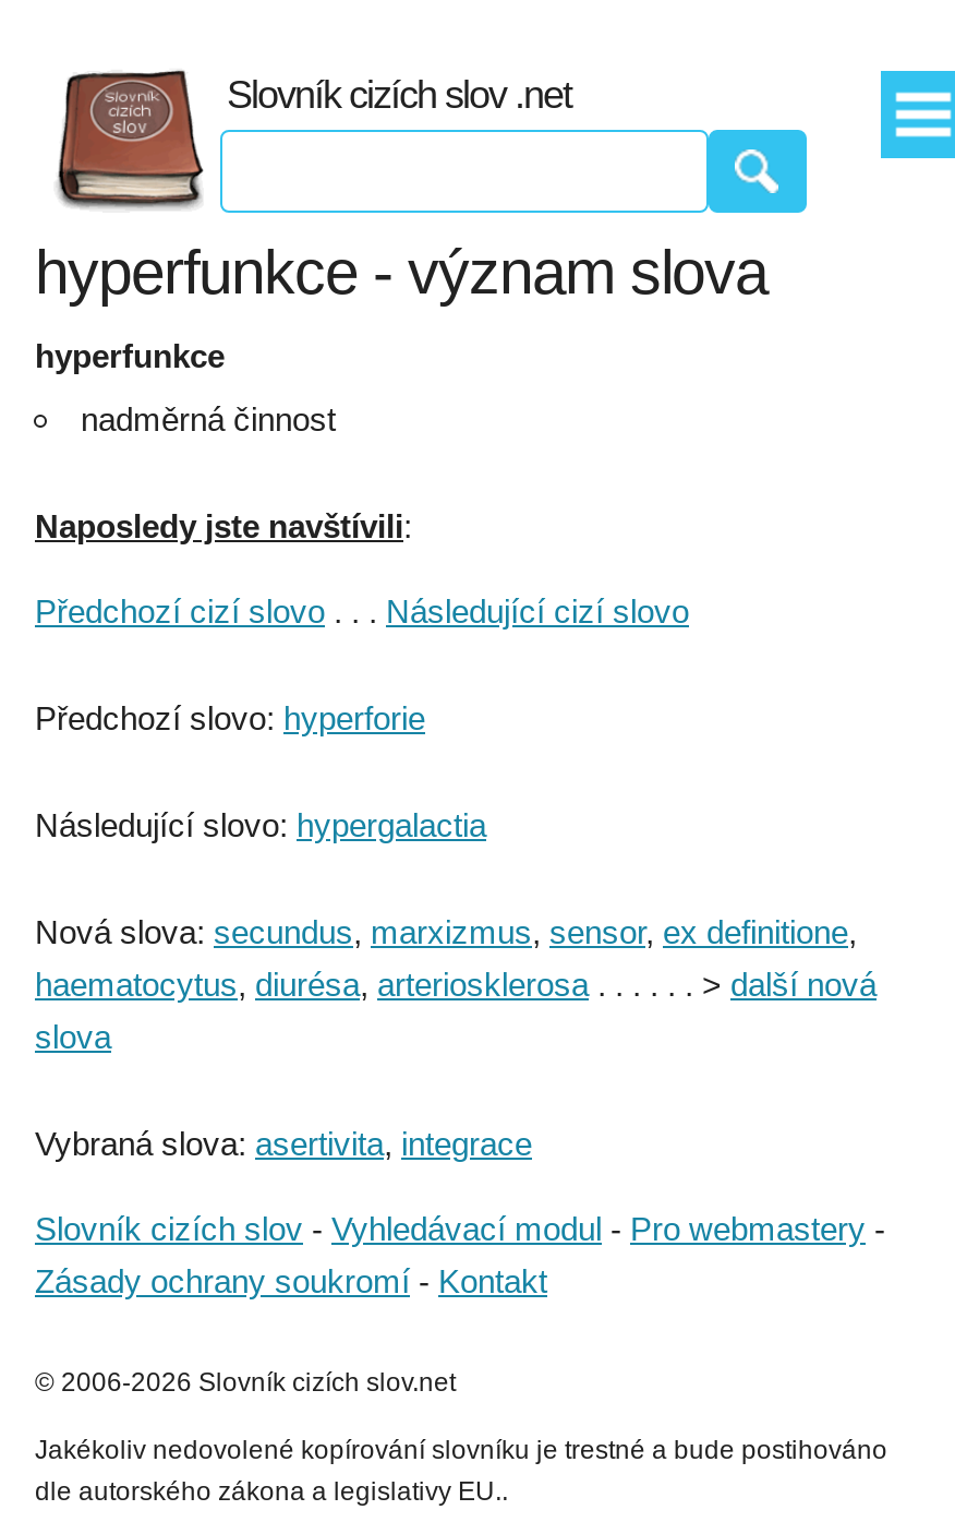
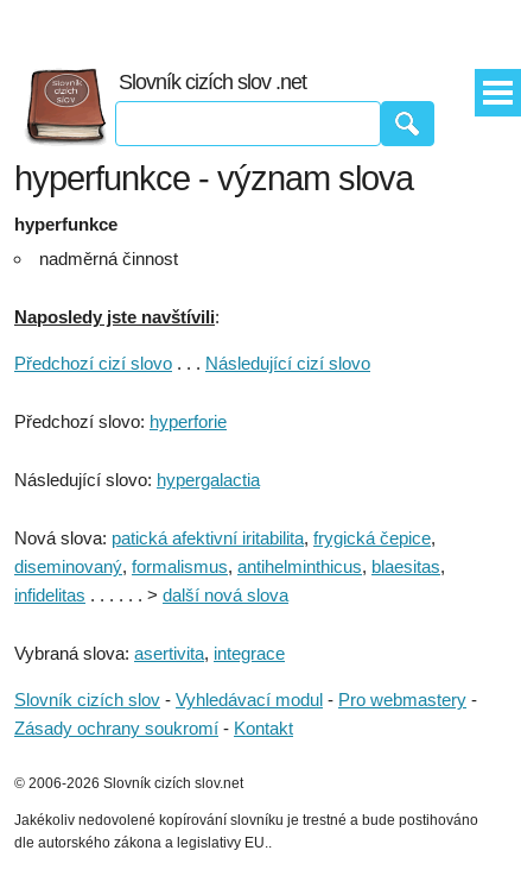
- Nová slova: secundus, marxizmus, sensor, ex definitione,
- haematocytus, diurésa, arteriosklerosa. . . . . . > další nová
- slova
+ Nová slova: patická afektivní iritabilita, frygická čepice,
+ diseminovaný, formalismus, antihelminthicus, blaesitas,
+ infidelitas. . . . . . > další nová slova
